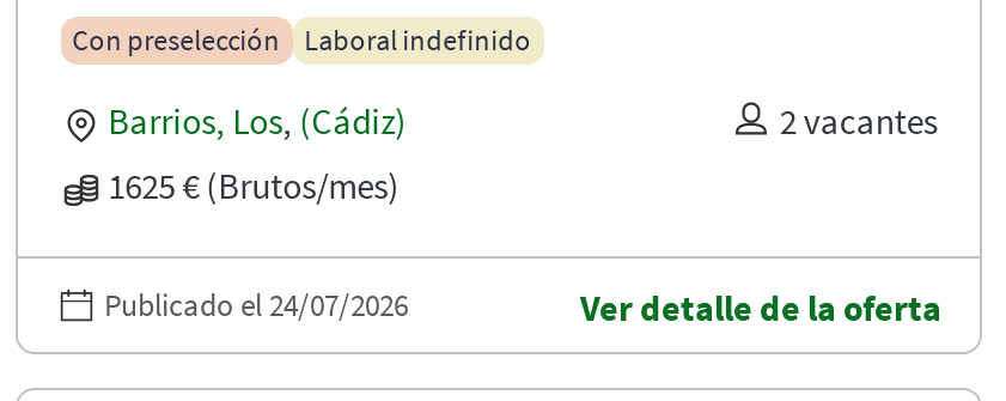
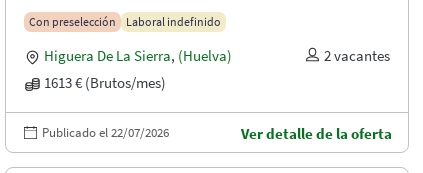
- Barrios, Los, (Cádiz)
+ Higuera De La Sierra, (Huelva)

- 1625 € (Brutos/mes)
+ 1613 € (Brutos/mes)

- Publicado el 24/07/2026
+ Publicado el 22/07/2026
